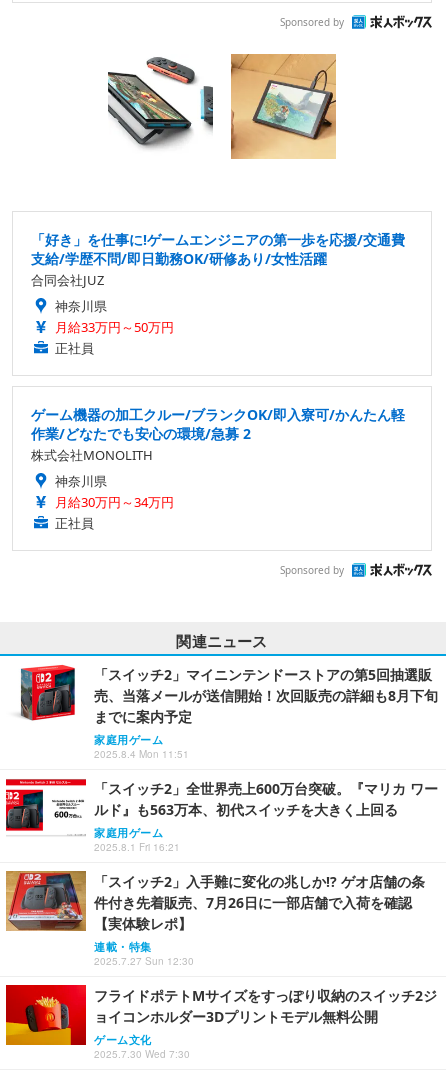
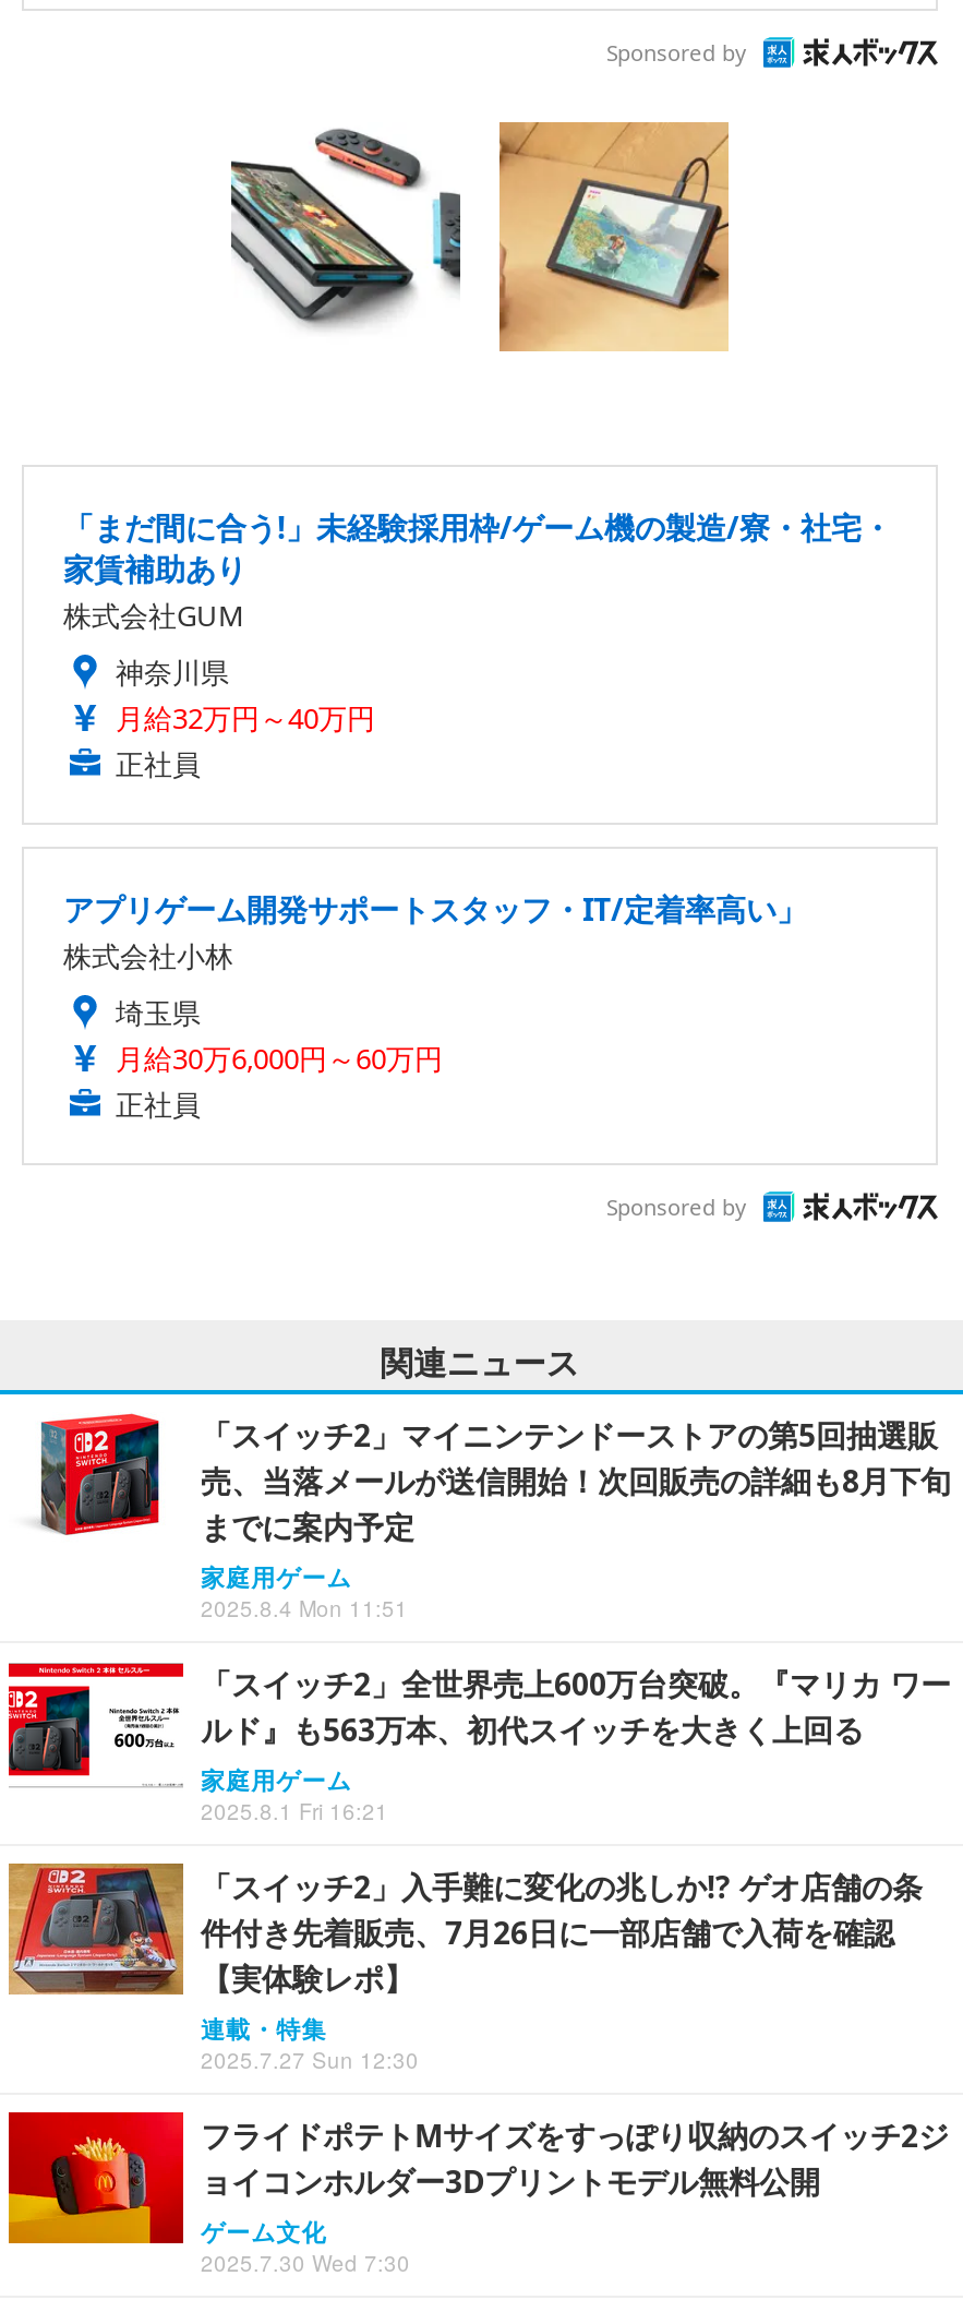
- 「好き」を仕事に!ゲームエンジニアの第一歩を応援/交通費
- 支給/学歴不問/即日勤務OK/研修あり/女性活躍
- 合同会社JUZ
+ 「まだ間に合う!」未経験採用枠/ゲーム機の製造/寮・社宅・
+ 家賃補助あり
+ 株式会社GUM

- 月給33万円～50万円
+ 月給32万円～40万円

- ゲーム機器の加工クルー/ブランクOK/即入寮可/かんたん軽
- 作業/どなたでも安心の環境/急募 2
- 株式会社MONOLITH
- 神奈川県
- 月給30万円～34万円
+ アプリゲーム開発サポートスタッフ・IT/定着率高い」
+ 株式会社小林
+ 埼玉県
+ 月給30万6,000円～60万円
